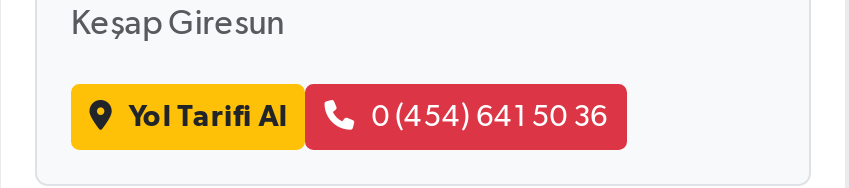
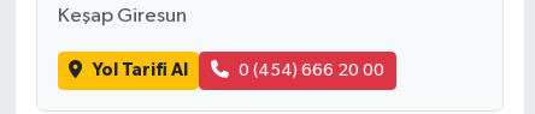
- 0 (454) 641 50 36
+ 0 (454) 666 20 00
